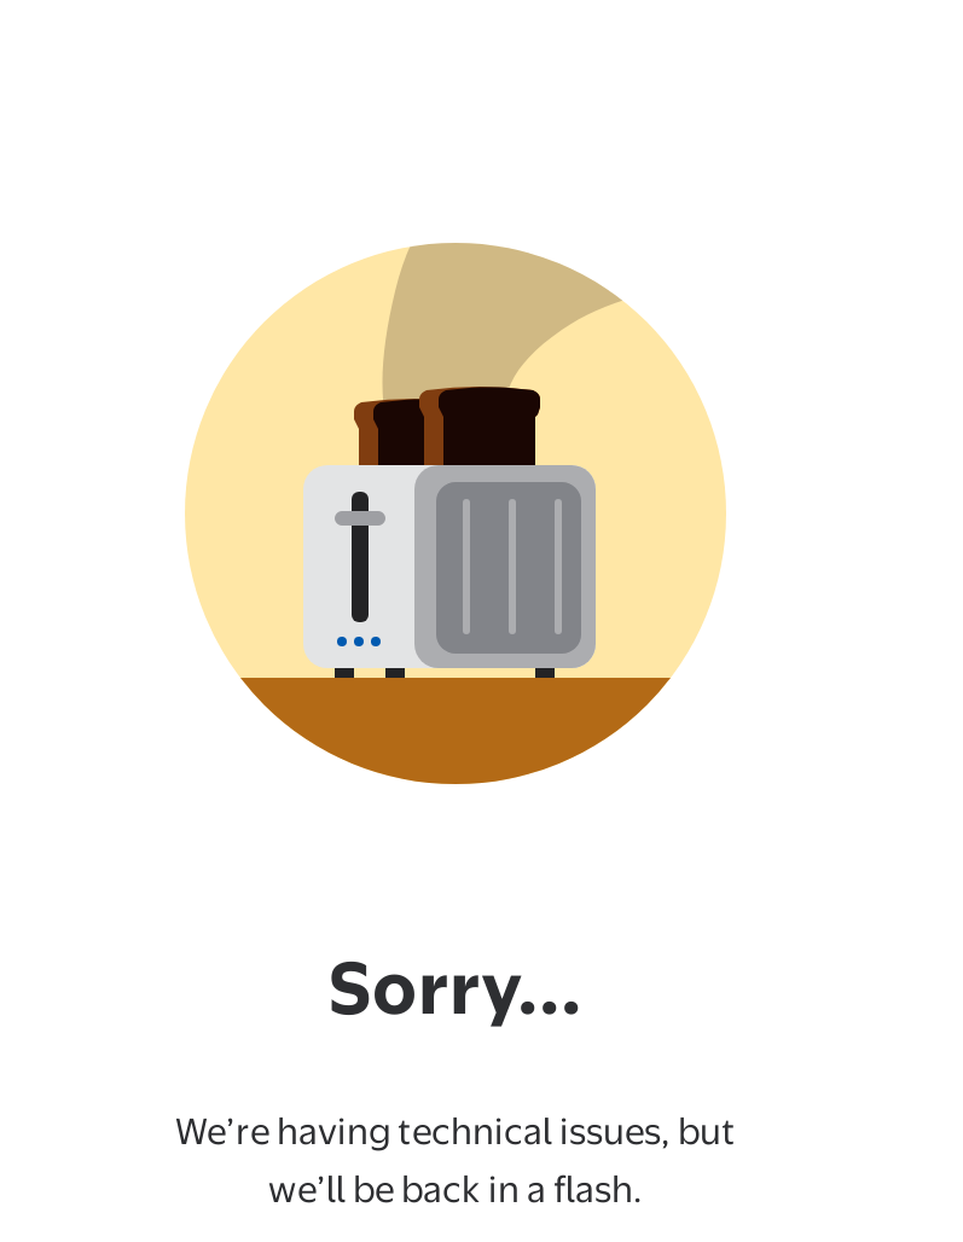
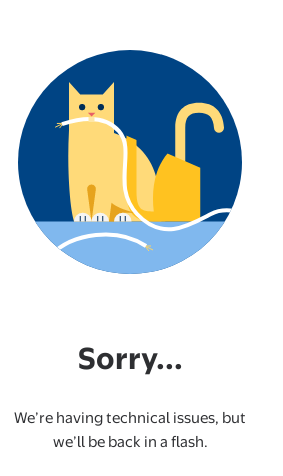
- [image]
+ [image]
